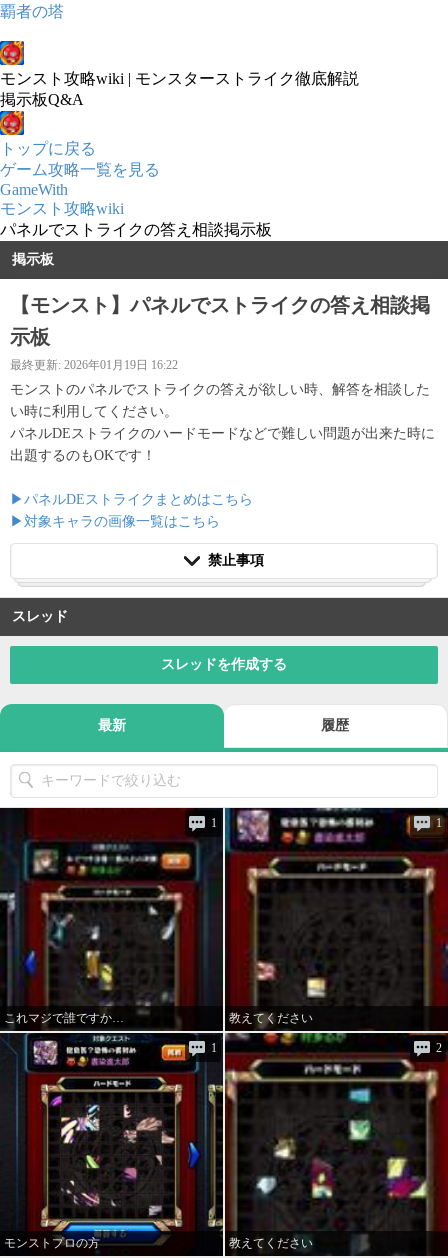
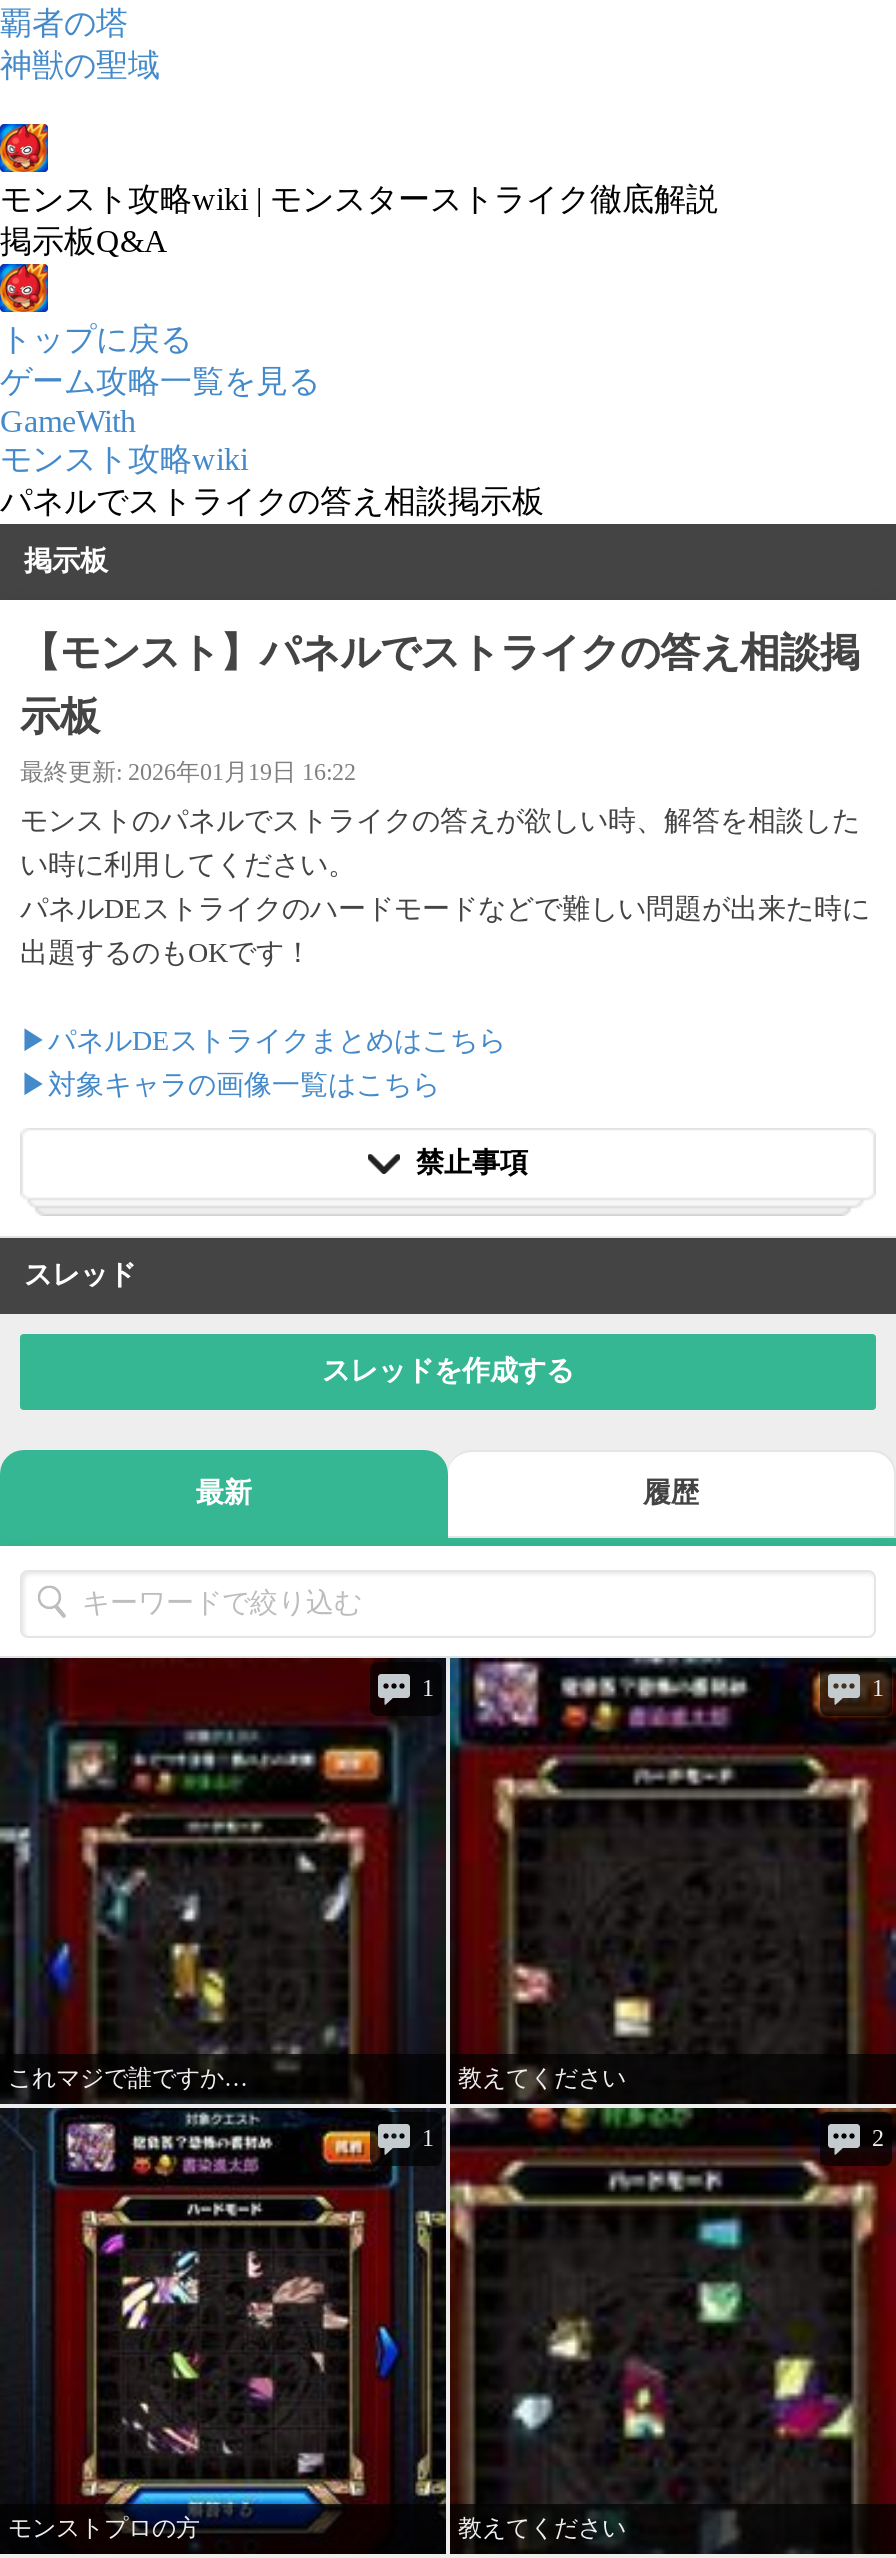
+ 神獣の聖域
